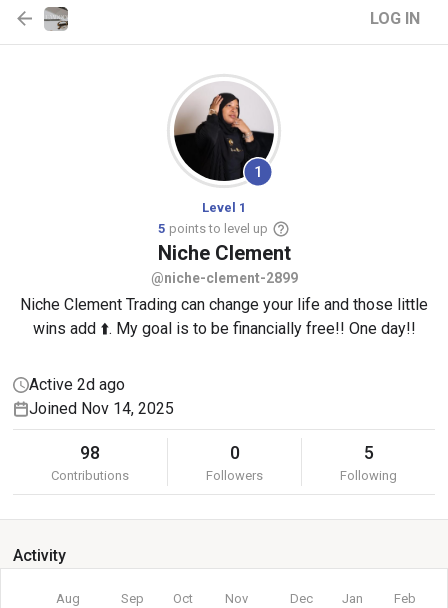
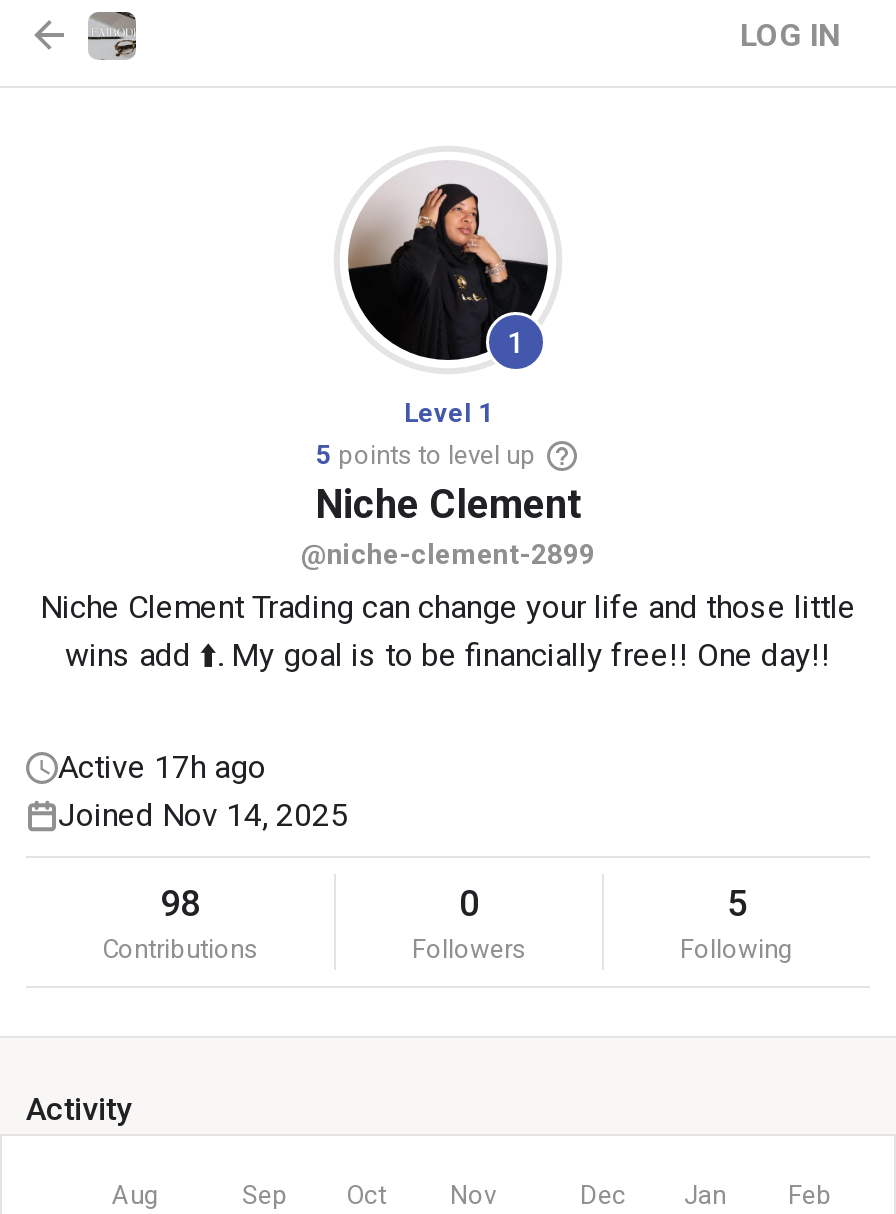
- Active 2d ago
+ Active 17h ago
